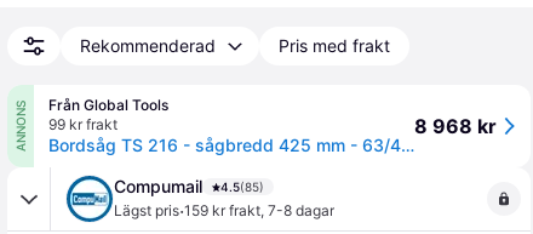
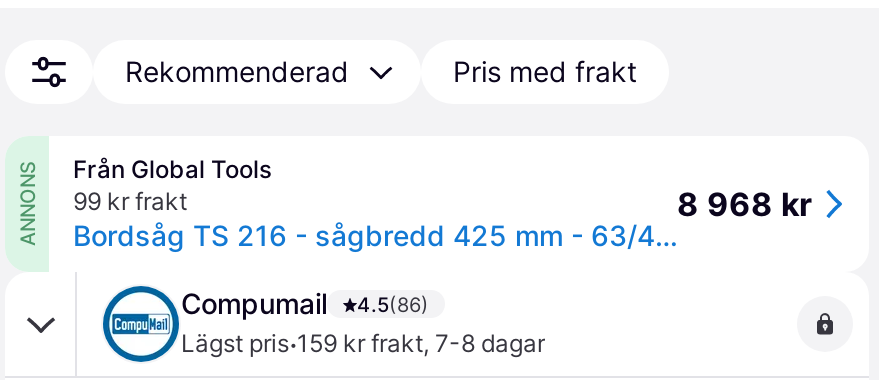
- Compumail 4.5(85)
+ Compumail 4.5(86)
